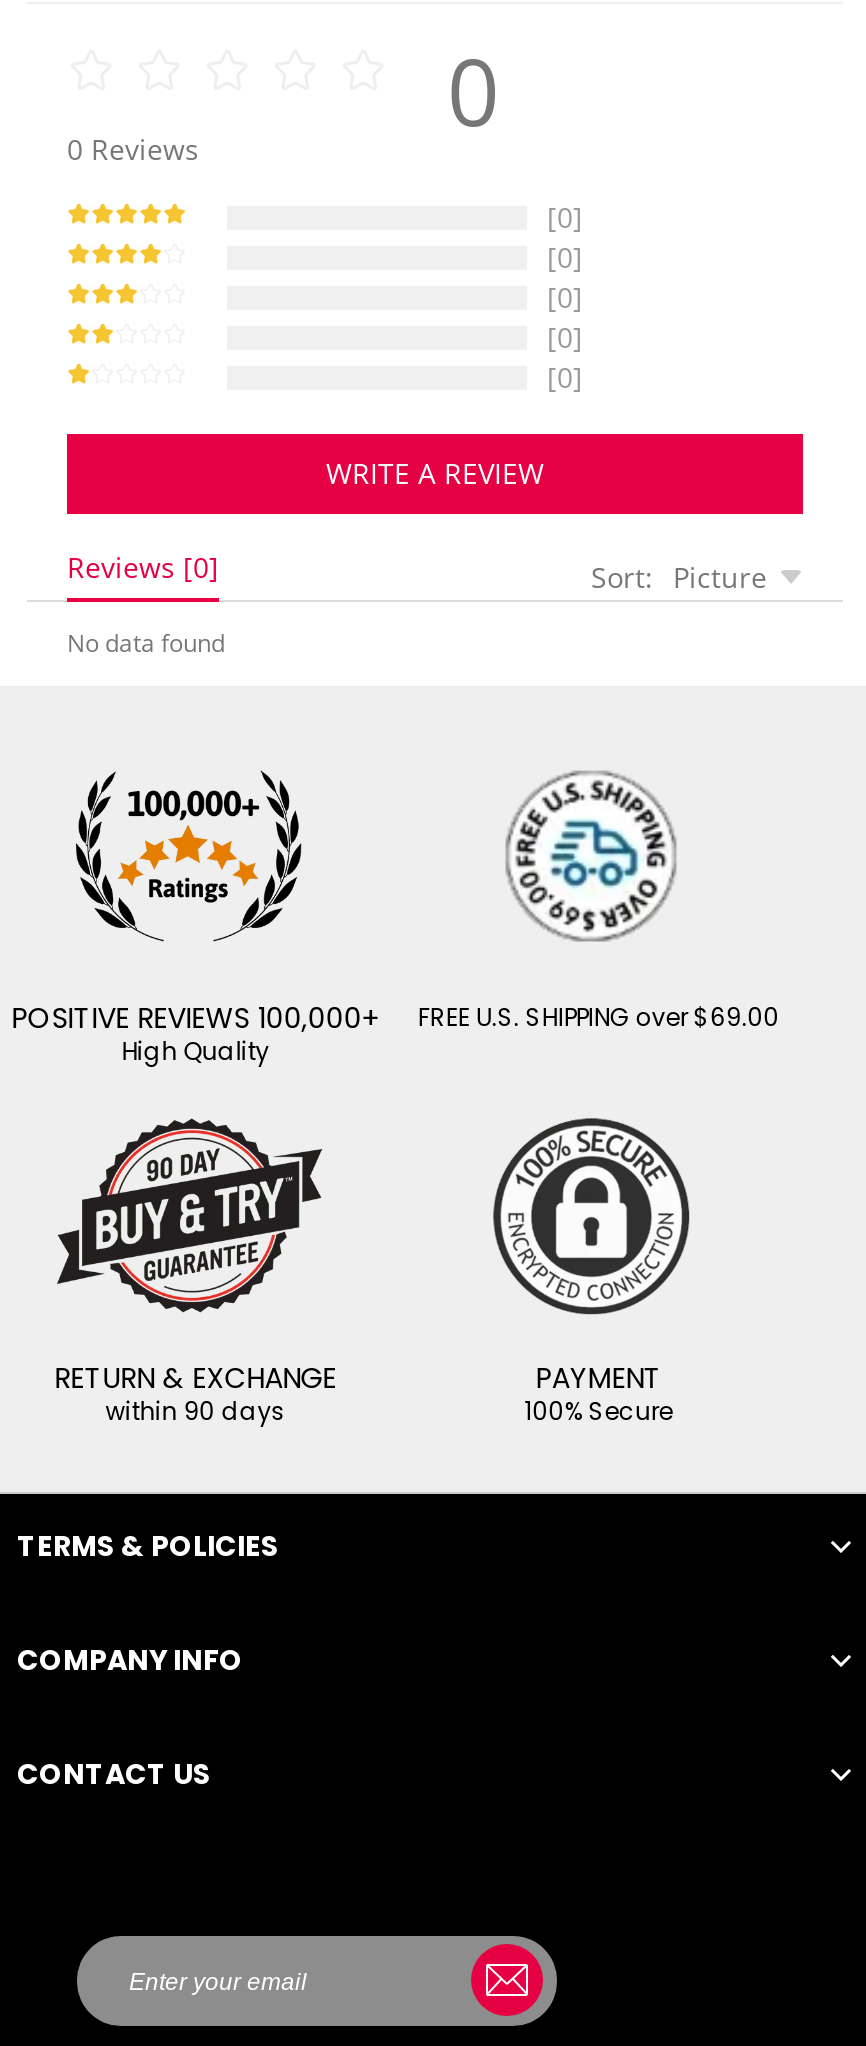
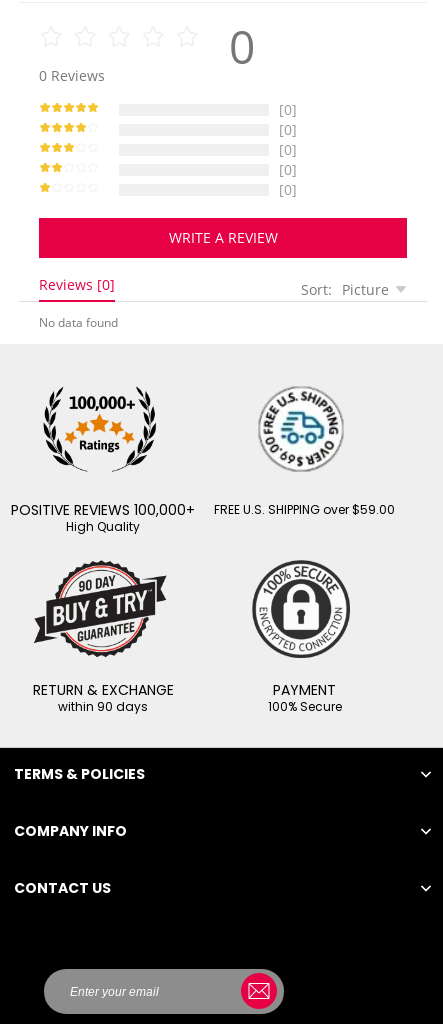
- FREE U.S. SHIPPING over $69.00
+ FREE U.S. SHIPPING over $59.00
